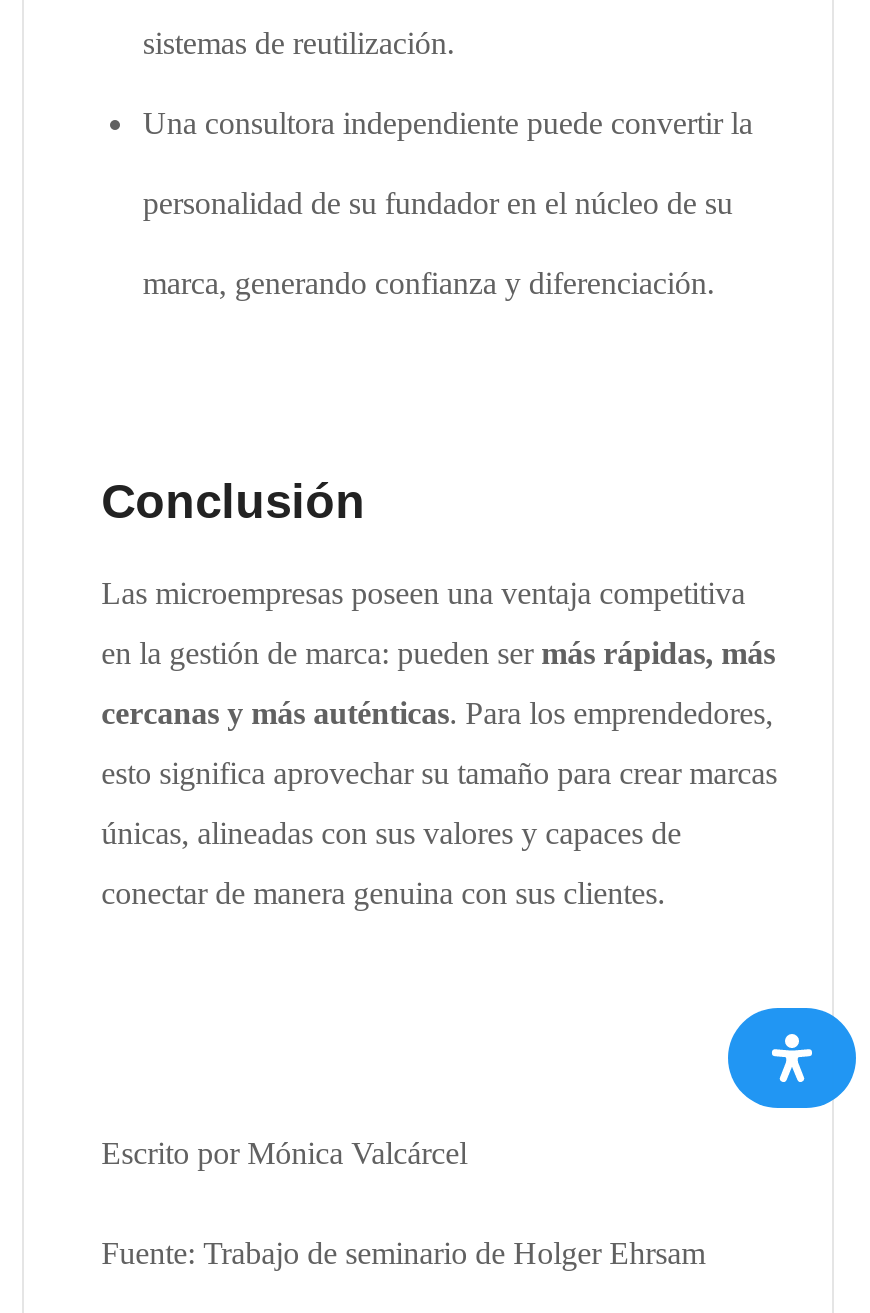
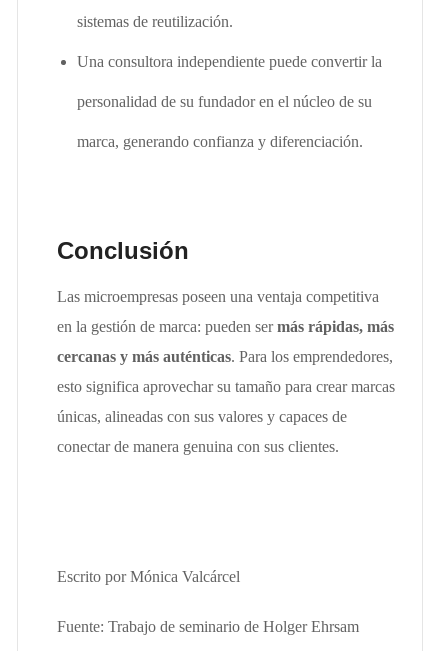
- [image]
